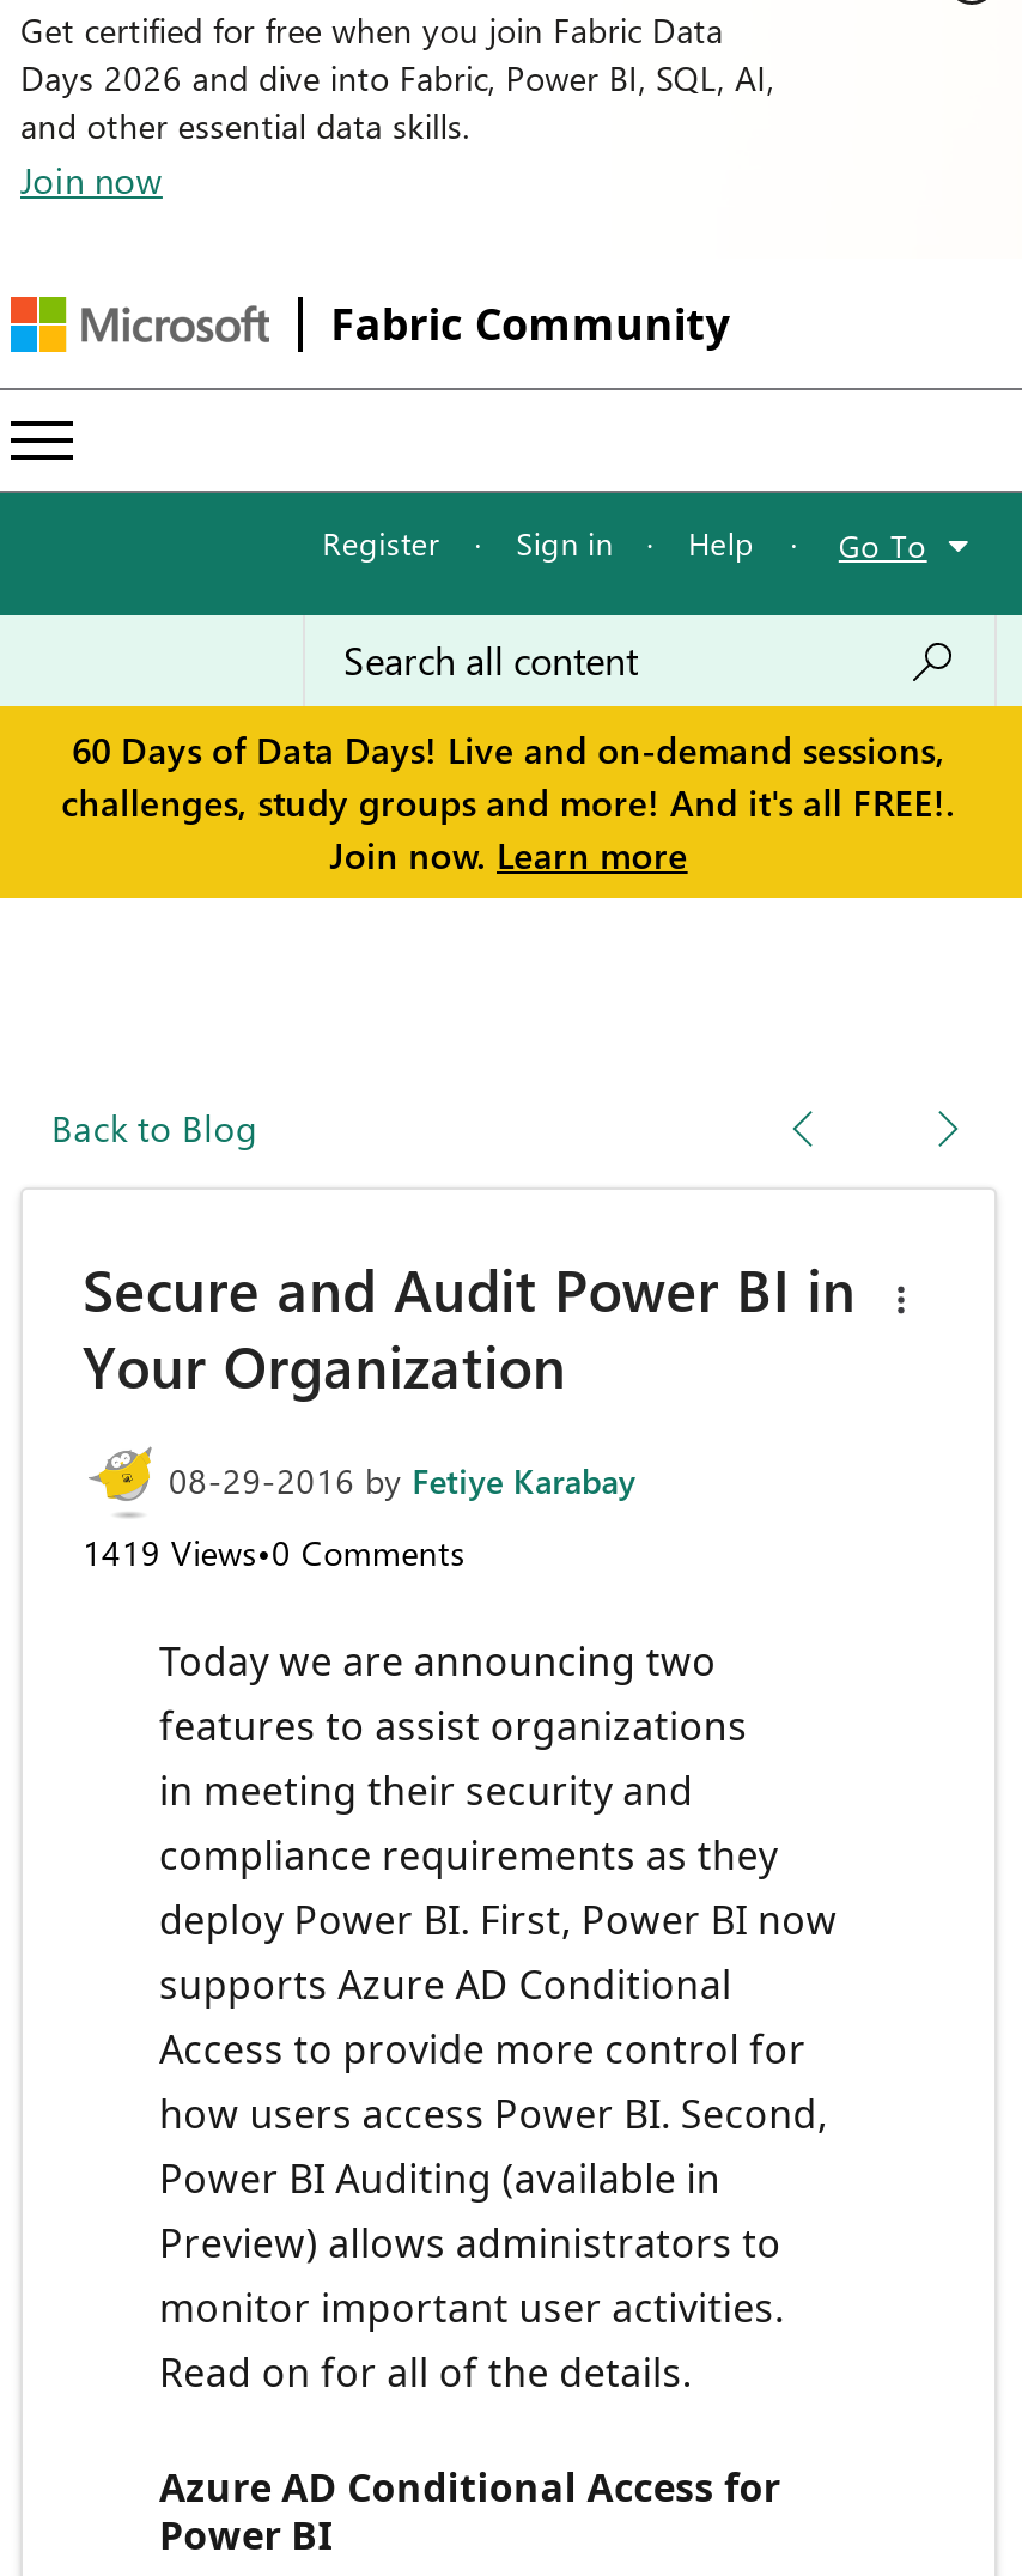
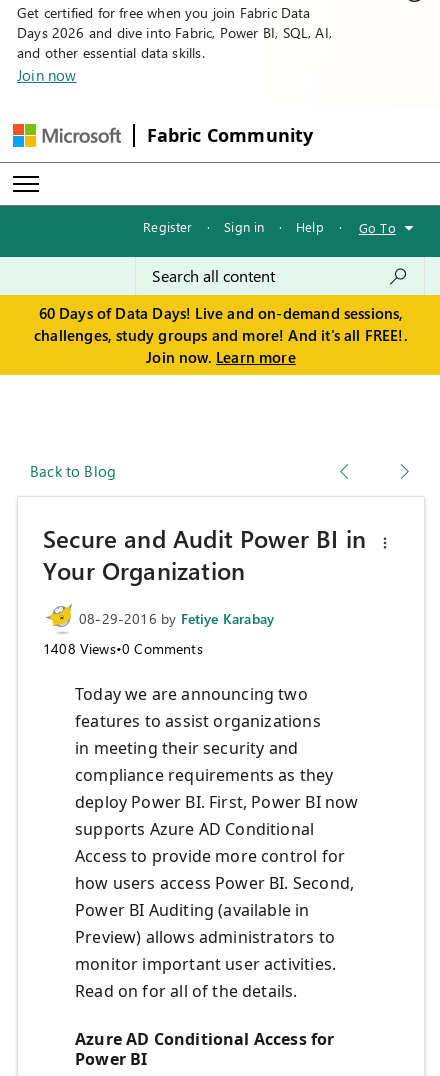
- 1419 Views•0 Comments
+ 1408 Views•0 Comments
